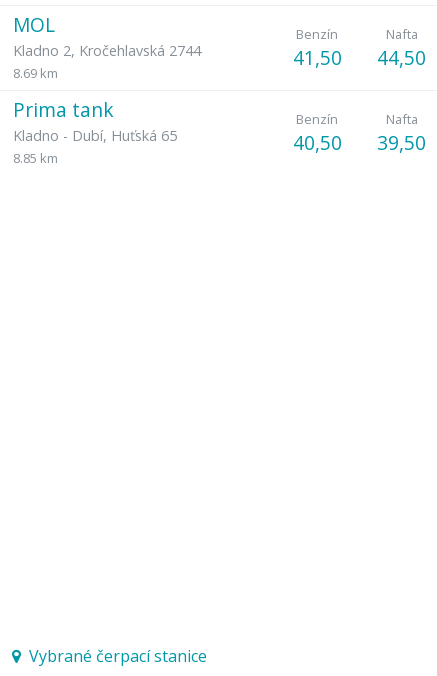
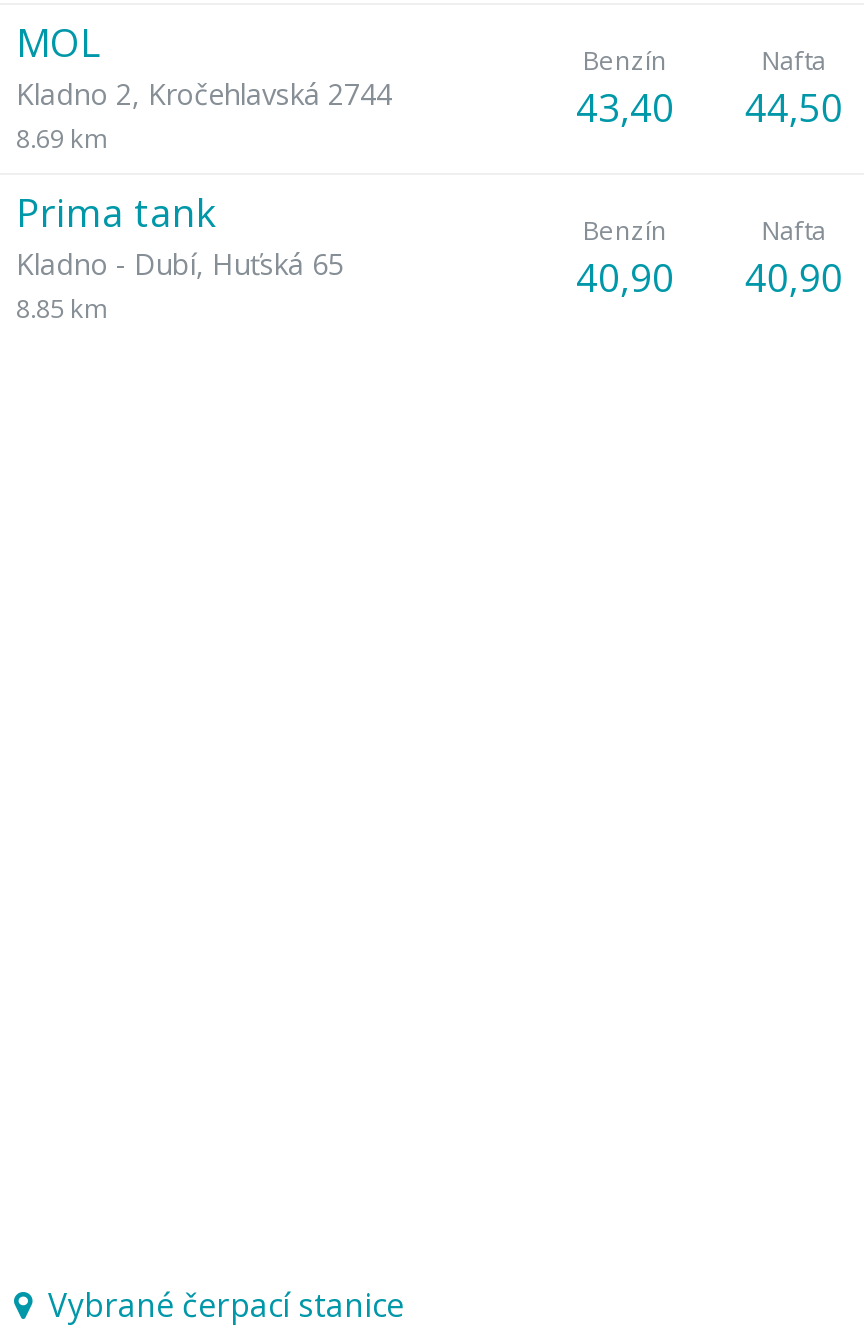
- 41,50 44,50
+ 43,40 44,50

- 40,50
+ 40,90

- 39,50
+ 40,90
